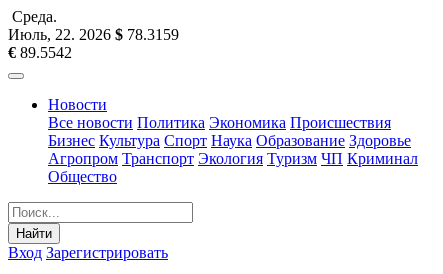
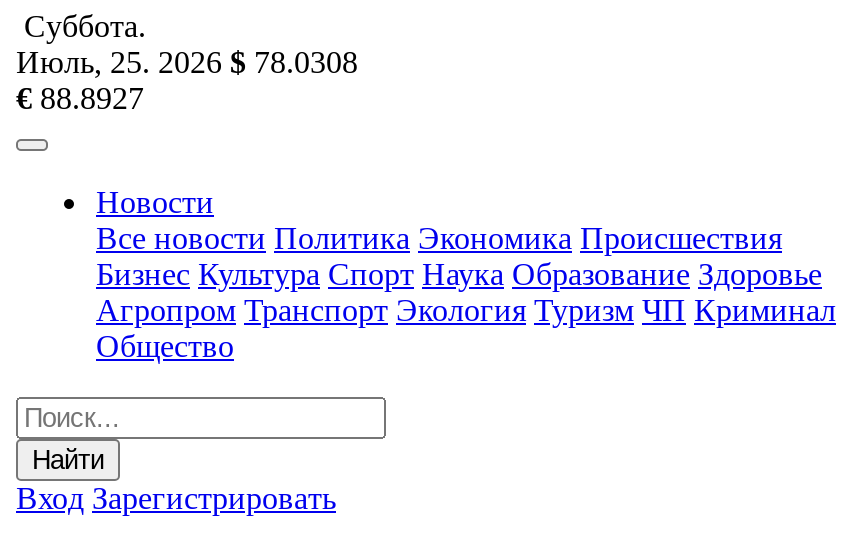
- Среда.
- Июль, 22. 2026 $78.3159
- €89.5542
+ Суббота.
+ Июль, 25. 2026 $78.0308
+ €88.8927
